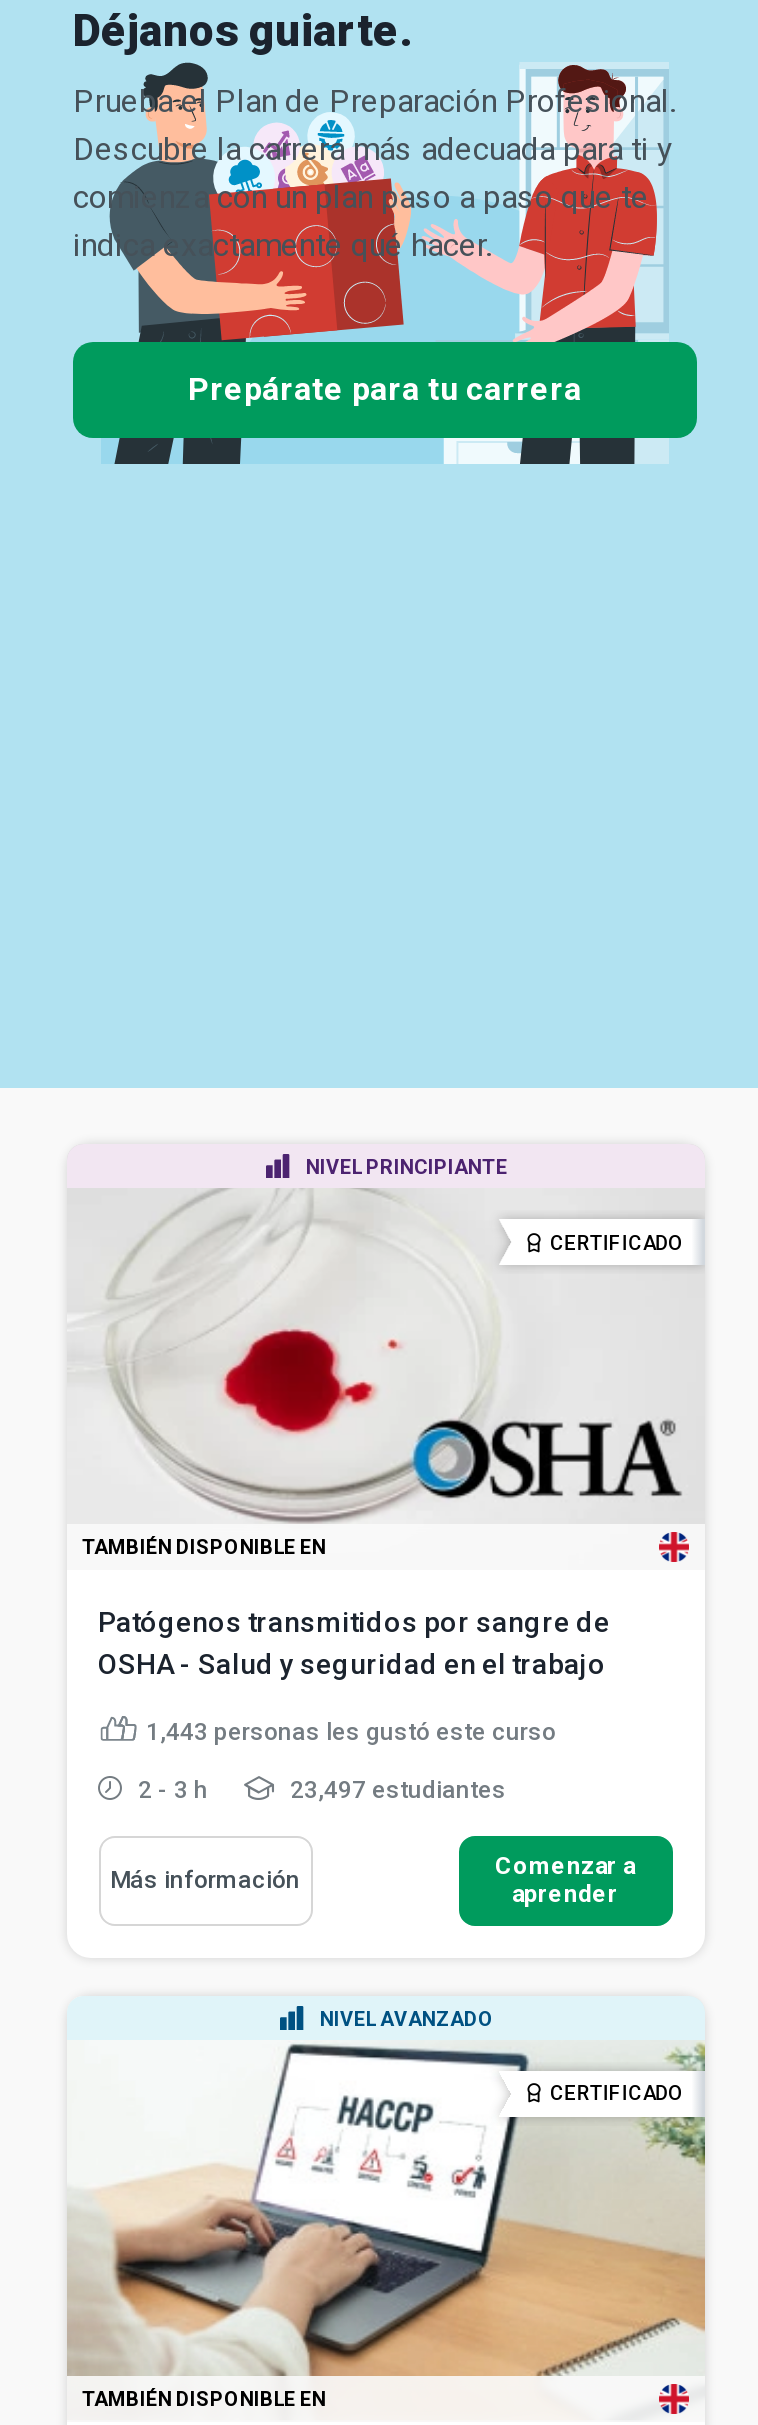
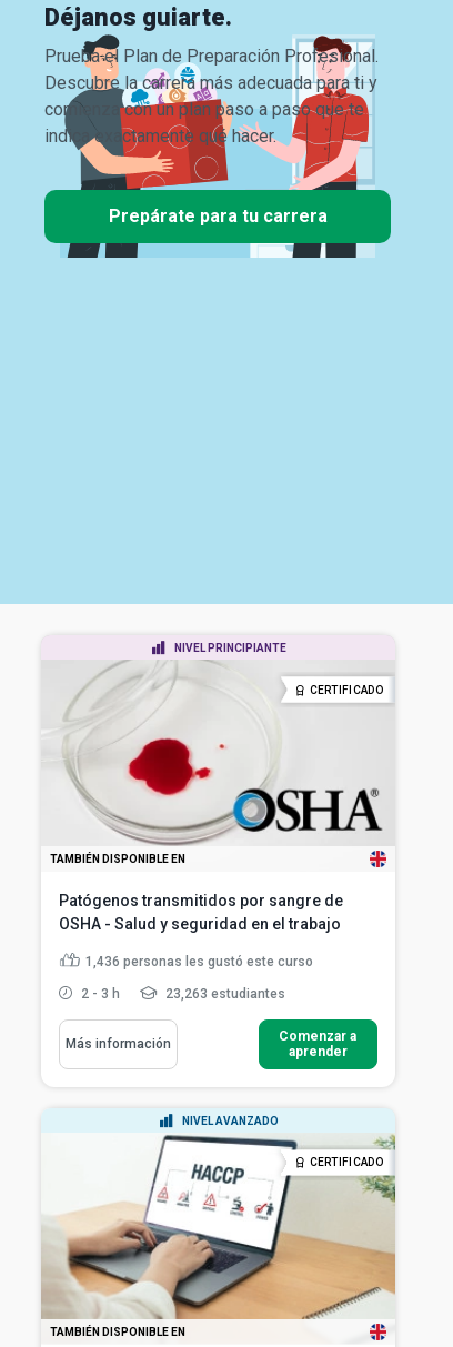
- 1,443 personas les gustó este curso
+ 1,436 personas les gustó este curso

- 23,497 estudiantes
+ 23,263 estudiantes
